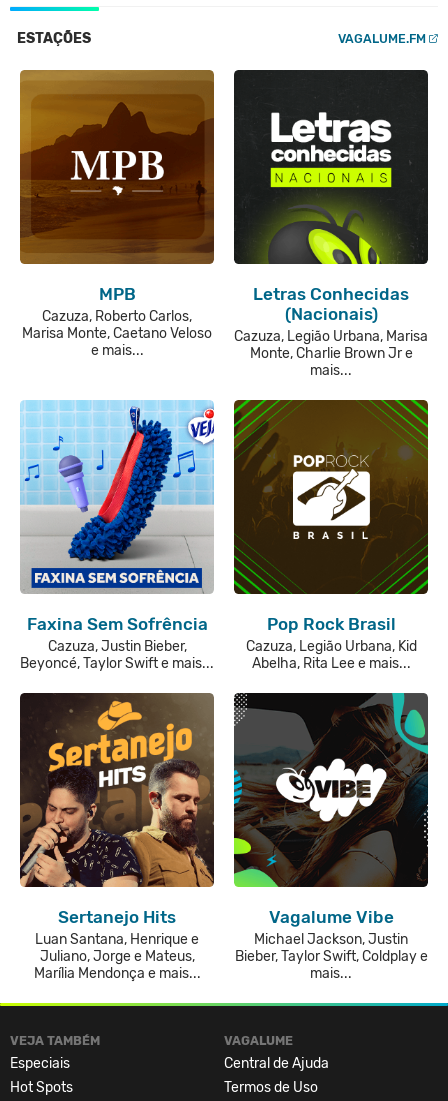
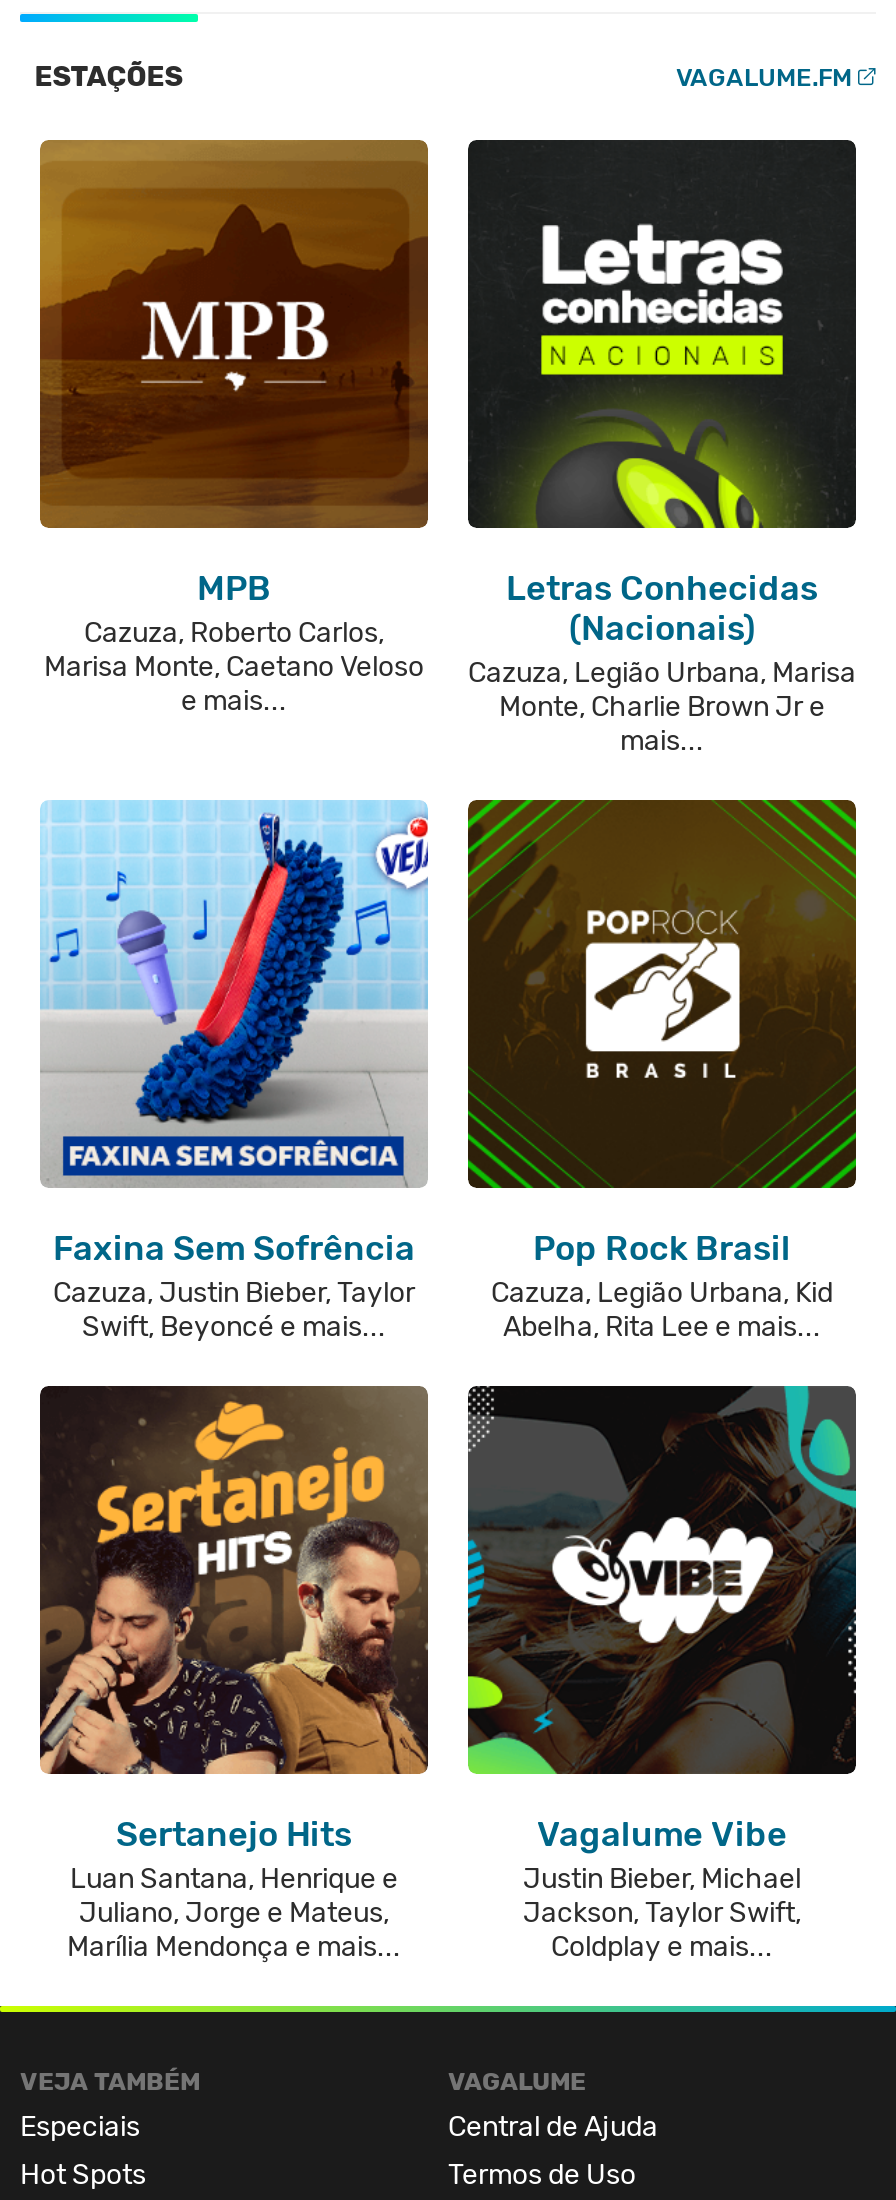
- Cazuza, Justin Bieber,
- Beyoncé, Taylor Swift e mais...
+ Cazuza, Justin Bieber, Taylor
+ Swift, Beyoncé e mais...

- Michael Jackson, Justin
- Bieber, Taylor Swift, Coldplay e
- mais...
+ Justin Bieber, Michael
+ Jackson, Taylor Swift,
+ Coldplay e mais...
